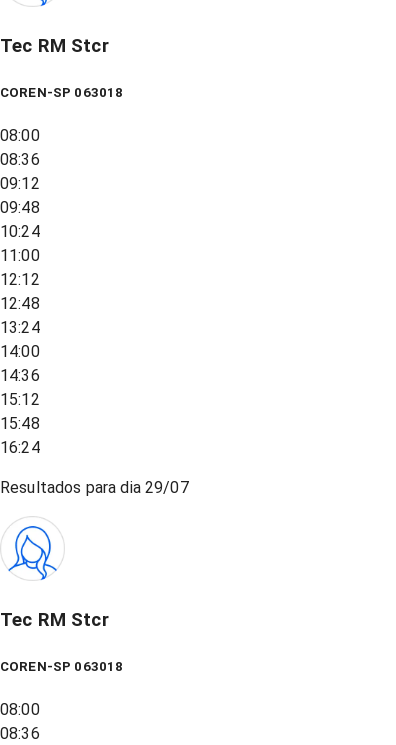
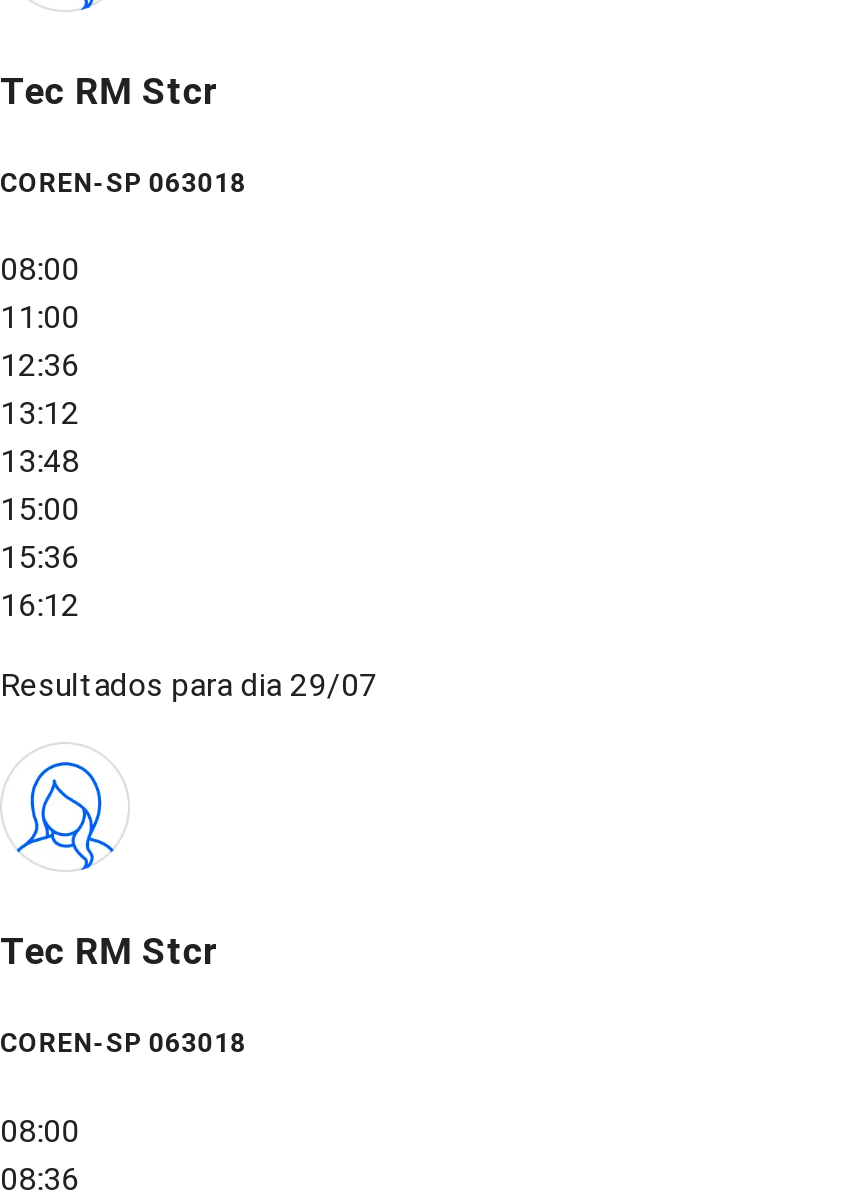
- 08:36
- 09:12
- 09:48
- 10:24

- 12:12
- 12:48
- 13:24
- 14:00
- 14:36
- 15:12
- 15:48
- 16:24
+ 12:36
+ 13:12
+ 13:48
+ 15:00
+ 15:36
+ 16:12
